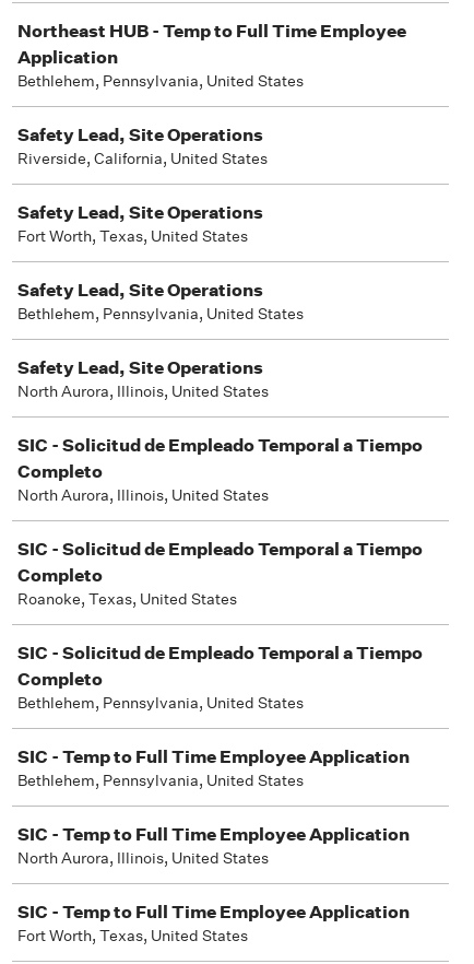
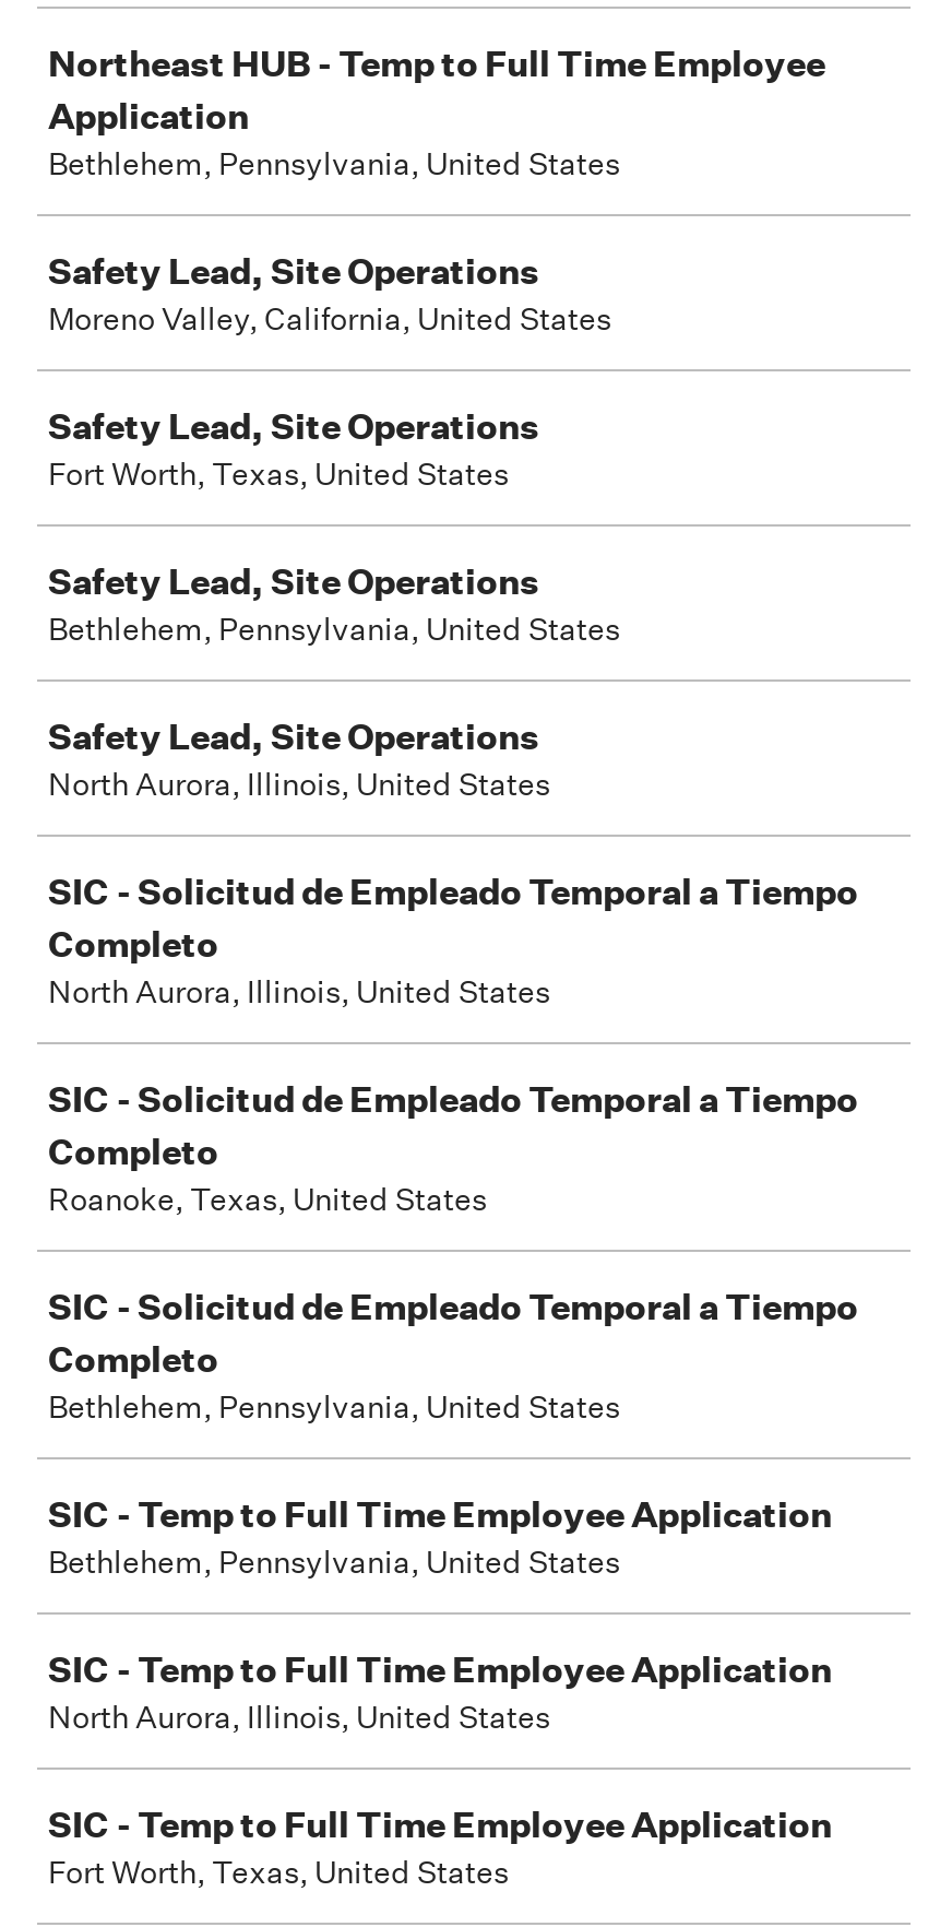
- Riverside, California, United States
+ Moreno Valley, California, United States
